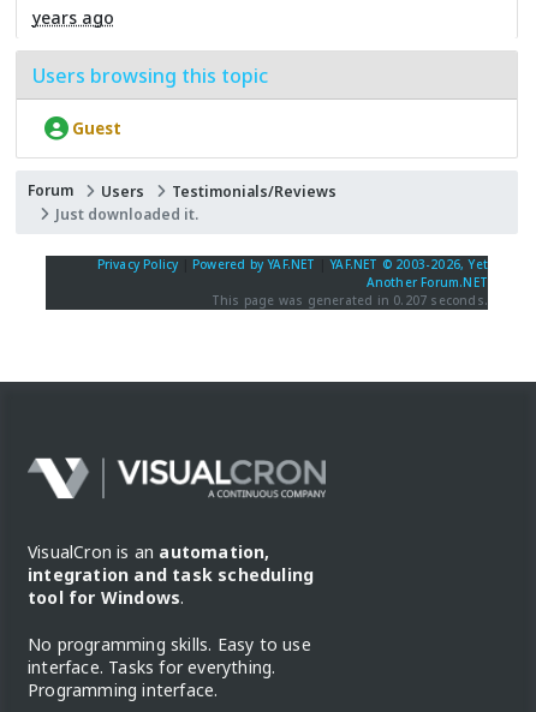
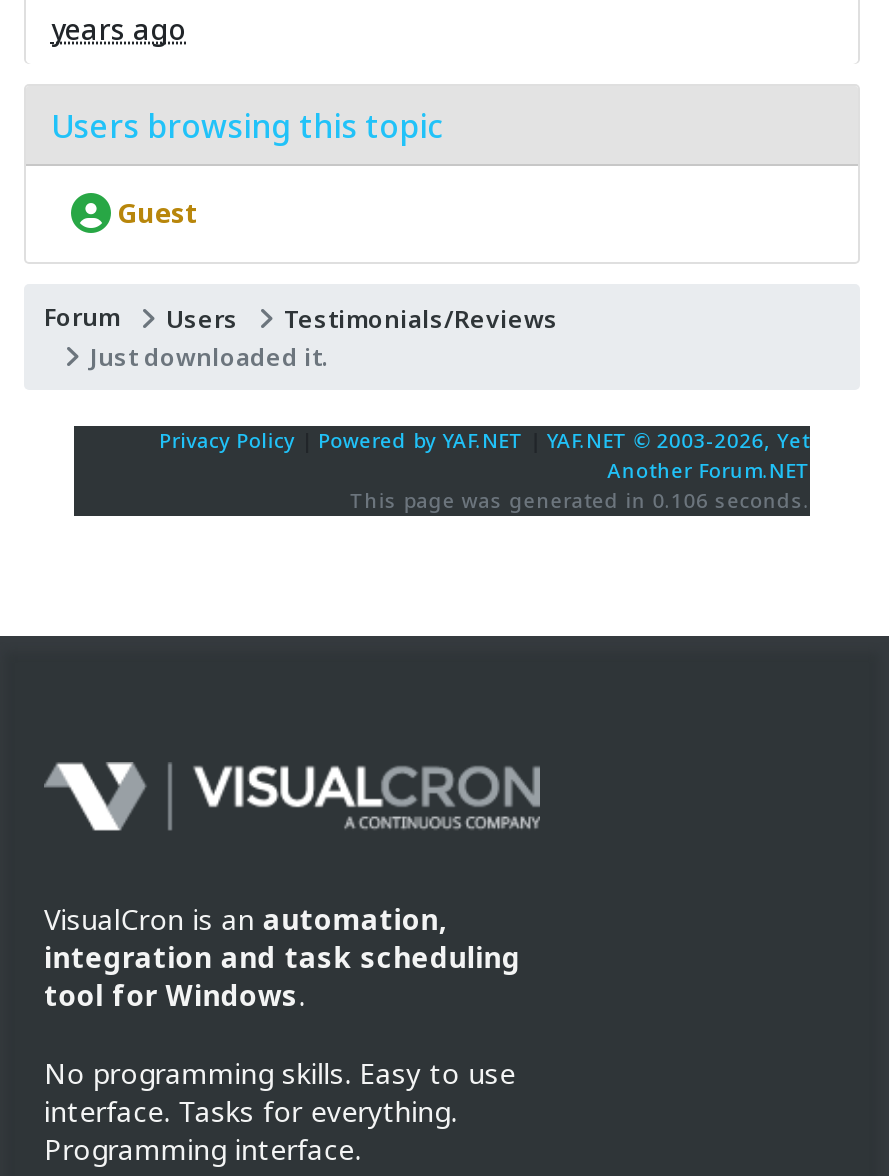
- This page was generated in 0.207 seconds.
+ This page was generated in 0.106 seconds.
